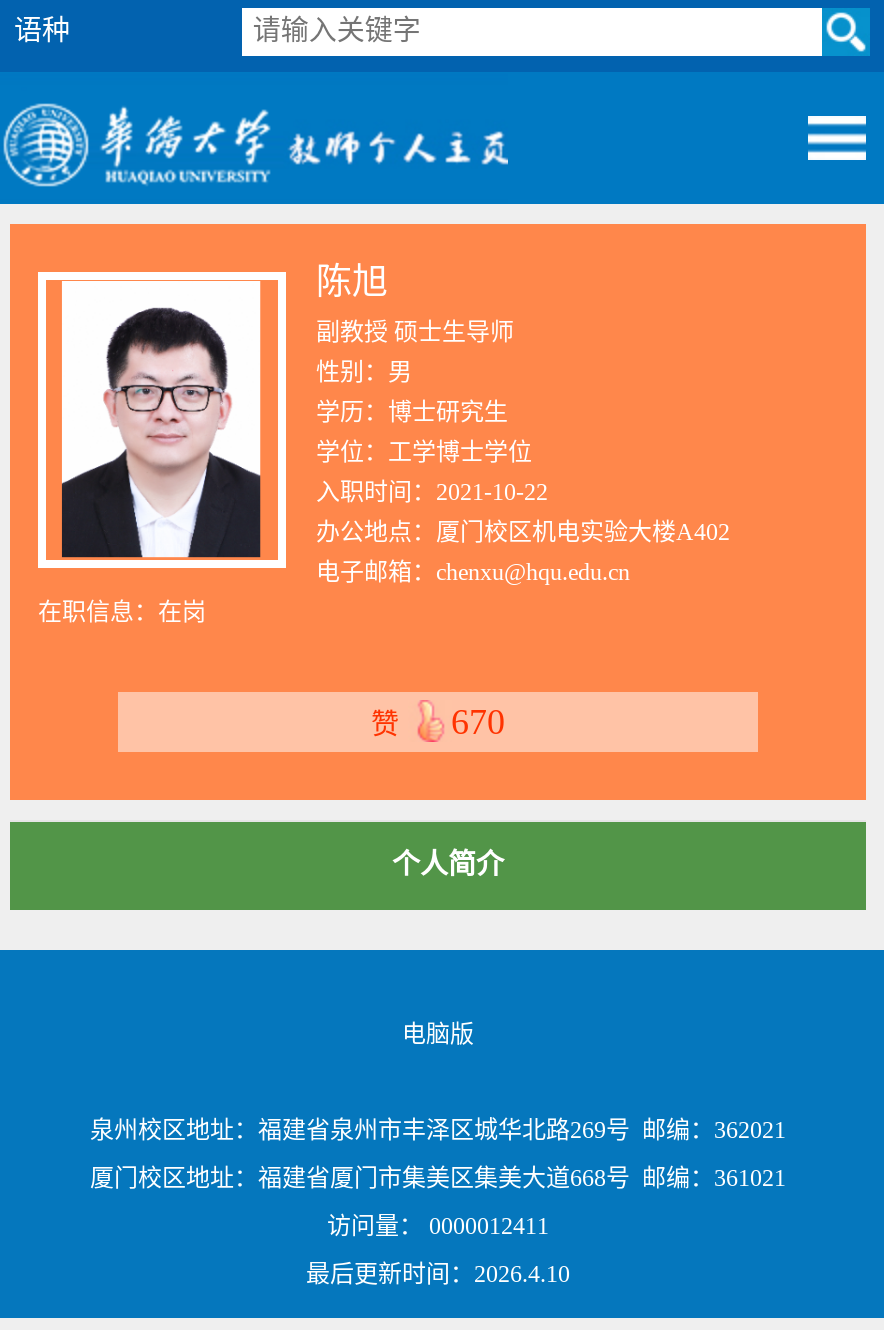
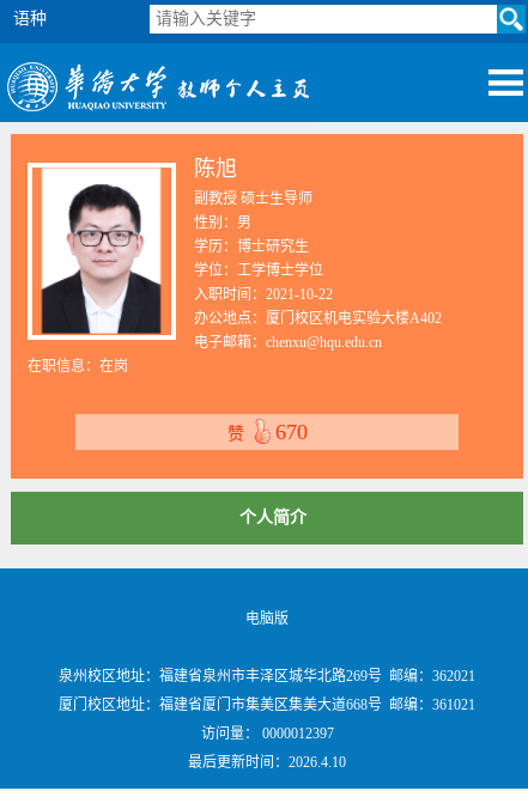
- 访问量：0000012411
+ 访问量：0000012397
